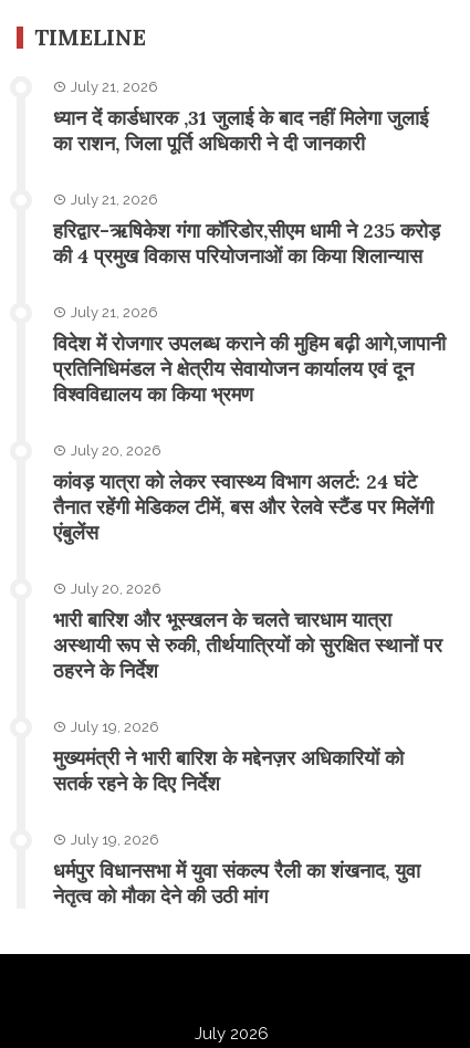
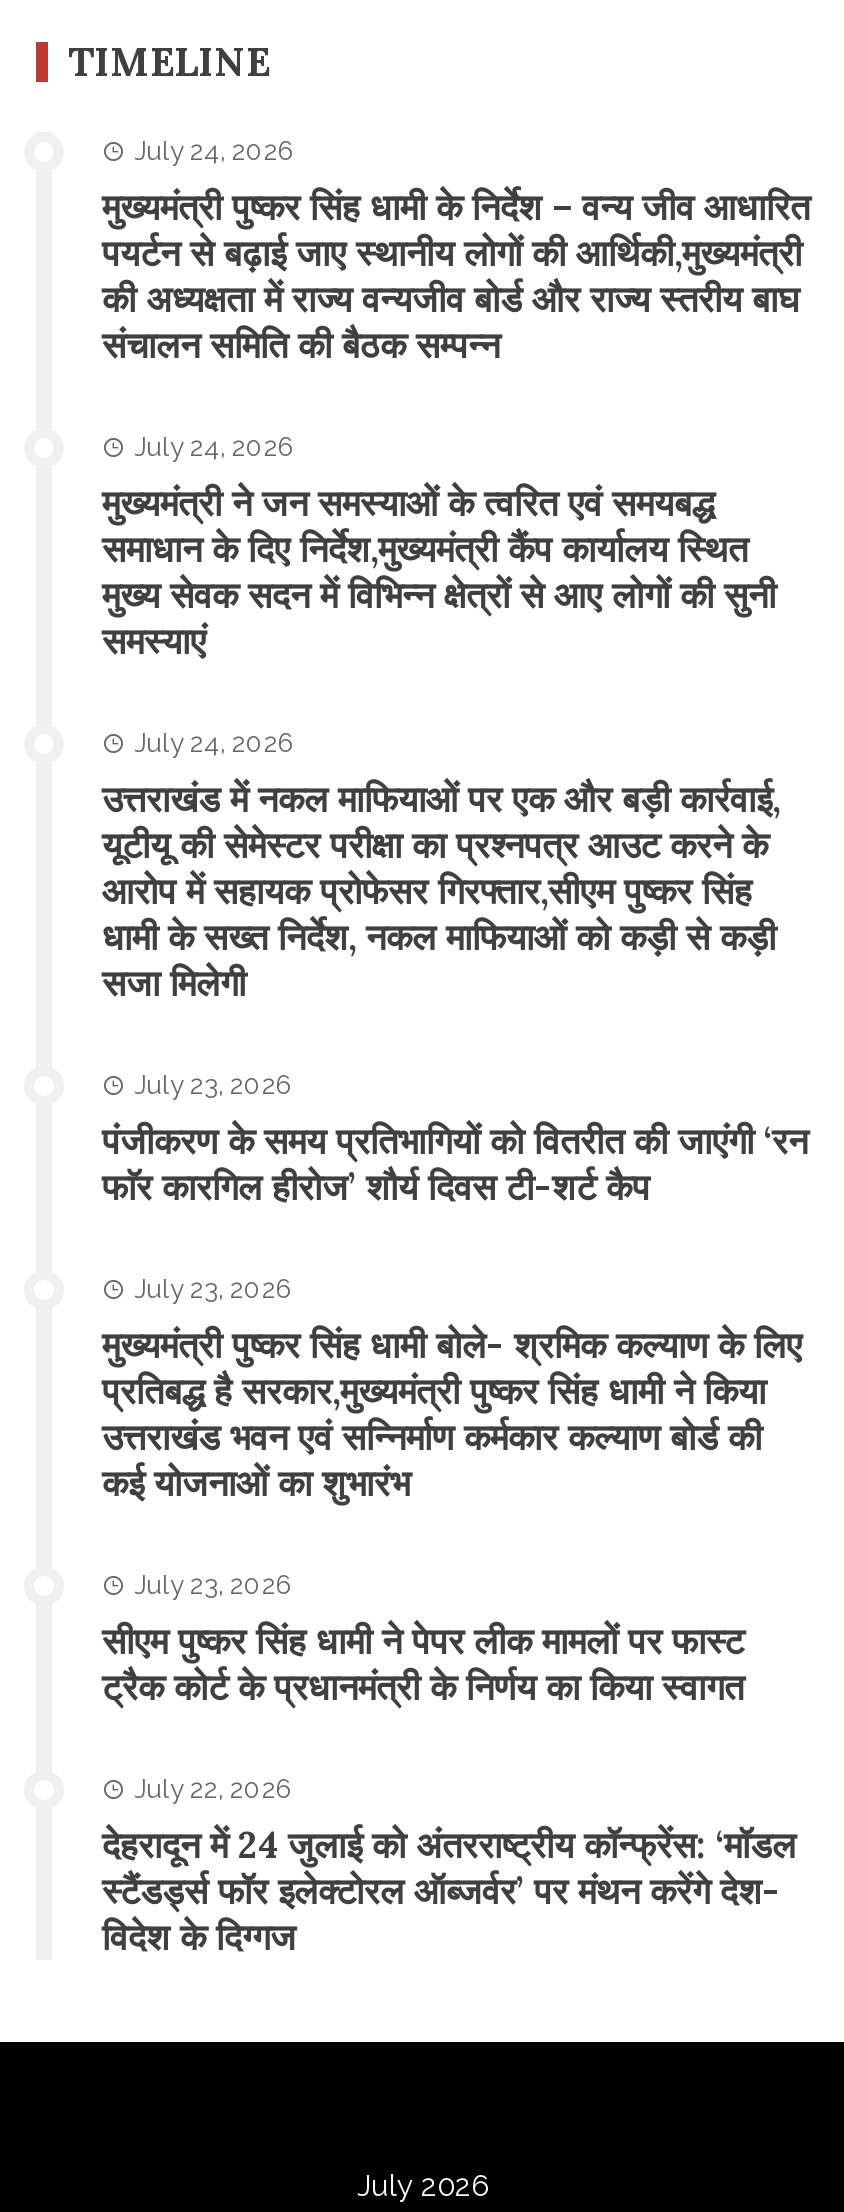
- July 21, 2026
- ध्यान दें कार्डधारक ,31 जुलाई के बाद नहीं मिलेगा जुलाई
- का राशन, जिला पूर्ति अधिकारी ने दी जानकारी
+ July 24, 2026
+ मुख्यमंत्री पुष्कर सिंह धामी के निर्देश – वन्य जीव आधारित
+ पयर्टन से बढ़ाई जाए स्थानीय लोगों की आर्थिकी,मुख्यमंत्री
+ की अध्यक्षता में राज्य वन्यजीव बोर्ड और राज्य स्तरीय बाघ
+ संचालन समिति की बैठक सम्पन्न

- July 21, 2026
- हरिद्वार-ऋषिकेश गंगा कॉरिडोर,सीएम धामी ने 235 करोड़
- की 4 प्रमुख विकास परियोजनाओं का किया शिलान्यास
+ July 24, 2026
+ मुख्यमंत्री ने जन समस्याओं के त्वरित एवं समयबद्ध
+ समाधान के दिए निर्देश,मुख्यमंत्री कैंप कार्यालय स्थित
+ मुख्य सेवक सदन में विभिन्न क्षेत्रों से आए लोगों की सुनी
+ समस्याएं

- July 21, 2026
- विदेश में रोजगार उपलब्ध कराने की मुहिम बढ़ी आगे,जापानी
- प्रतिनिधिमंडल ने क्षेत्रीय सेवायोजन कार्यालय एवं दून
- विश्वविद्यालय का किया भ्रमण
+ July 24, 2026
+ उत्तराखंड में नकल माफियाओं पर एक और बड़ी कार्रवाई,
+ यूटीयू की सेमेस्टर परीक्षा का प्रश्नपत्र आउट करने के
+ आरोप में सहायक प्रोफेसर गिरफ्तार,सीएम पुष्कर सिंह
+ धामी के सख्त निर्देश, नकल माफियाओं को कड़ी से कड़ी
+ सजा मिलेगी

- July 20, 2026
- कांवड़ यात्रा को लेकर स्वास्थ्य विभाग अलर्ट: 24 घंटे
- तैनात रहेंगी मेडिकल टीमें, बस और रेलवे स्टैंड पर मिलेंगी
- एंबुलेंस
+ July 23, 2026
+ पंजीकरण के समय प्रतिभागियों को वितरीत की जाएंगी ‘रन
+ फाॅर कारगिल हीरोज’ शौर्य दिवस टी-शर्ट कैप

- July 20, 2026
- भारी बारिश और भूस्खलन के चलते चारधाम यात्रा
- अस्थायी रूप से रुकी, तीर्थयात्रियों को सुरक्षित स्थानों पर
- ठहरने के निर्देश
+ July 23, 2026
+ मुख्यमंत्री पुष्कर सिंह धामी बोले- श्रमिक कल्याण के लिए
+ प्रतिबद्ध है सरकार,मुख्यमंत्री पुष्कर सिंह धामी ने किया
+ उत्तराखंड भवन एवं सन्निर्माण कर्मकार कल्याण बोर्ड की
+ कई योजनाओं का शुभारंभ

- July 19, 2026
- मुख्यमंत्री ने भारी बारिश के मद्देनज़र अधिकारियों को
- सतर्क रहने के दिए निर्देश
+ July 23, 2026
+ सीएम पुष्कर सिंह धामी ने पेपर लीक मामलों पर फास्ट
+ ट्रैक कोर्ट के प्रधानमंत्री के निर्णय का किया स्वागत

- July 19, 2026
- धर्मपुर विधानसभा में युवा संकल्प रैली का शंखनाद, युवा
- नेतृत्व को मौका देने की उठी मांग
+ July 22, 2026
+ देहरादून में 24 जुलाई को अंतरराष्ट्रीय कॉन्फ्रेंस: ‘मॉडल
+ स्टैंडर्ड्स फॉर इलेक्टोरल ऑब्जर्वर’ पर मंथन करेंगे देश-
+ विदेश के दिग्गज
